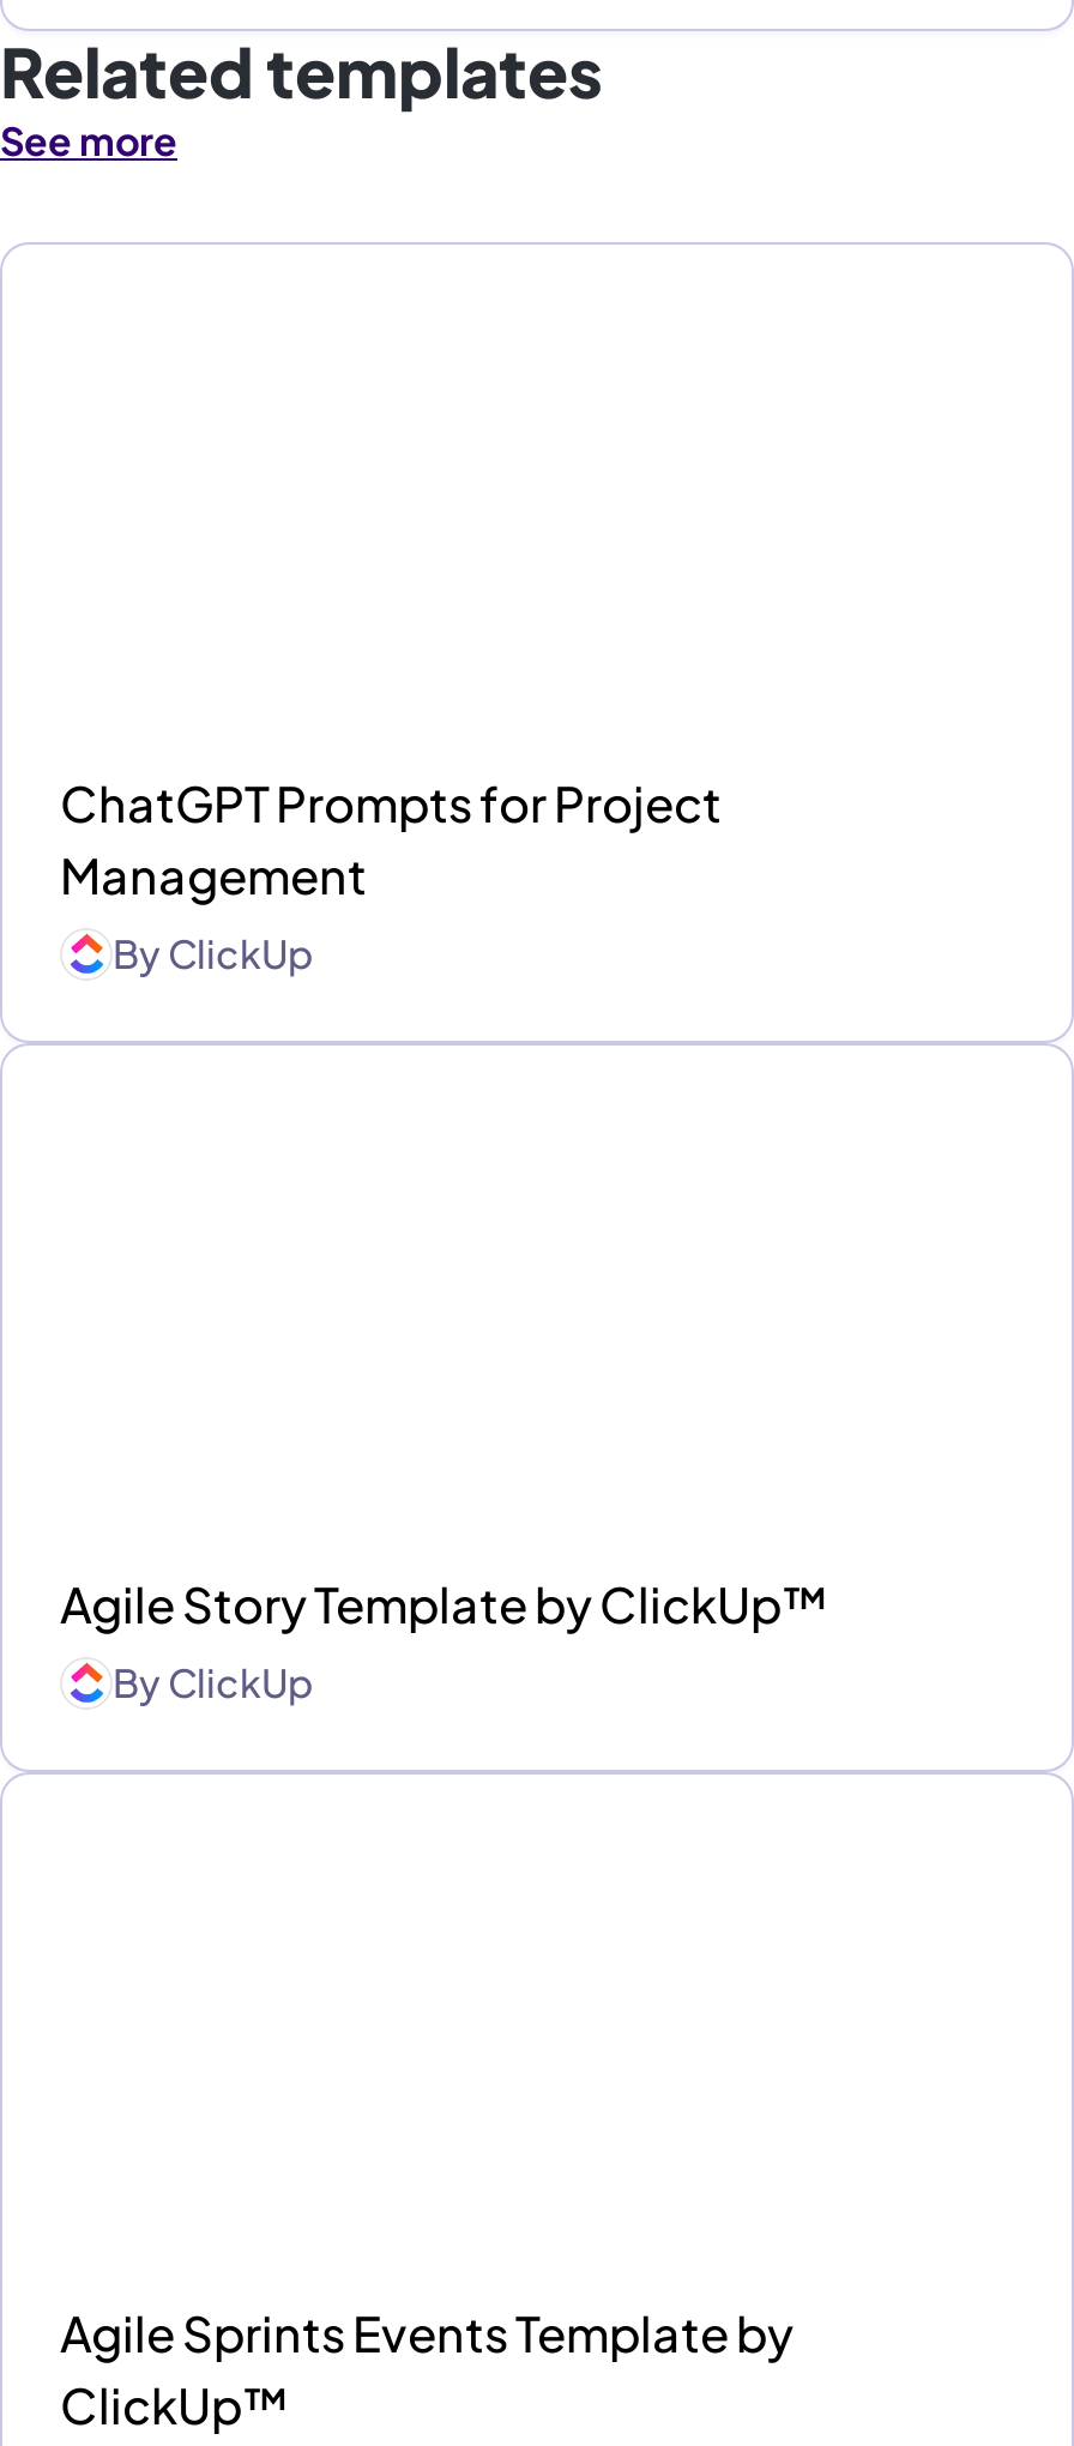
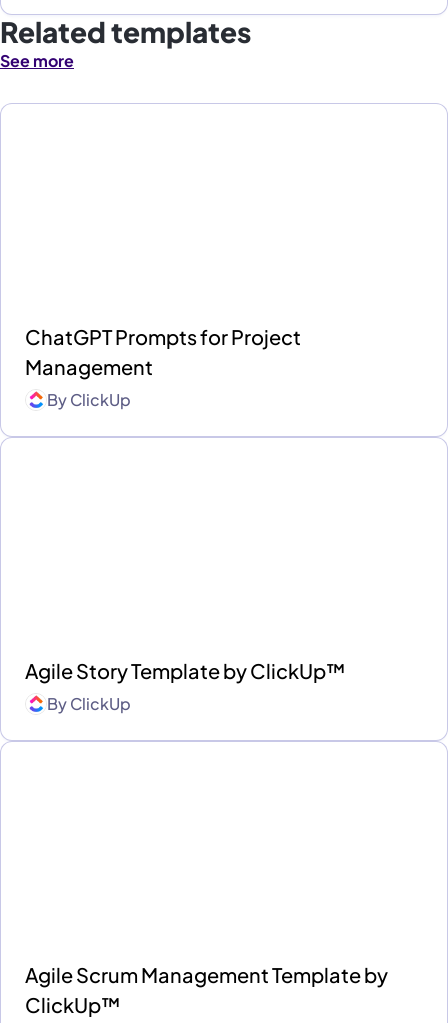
- Agile Sprints Events Template by
+ Agile Scrum Management Template by
